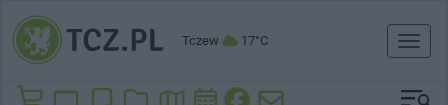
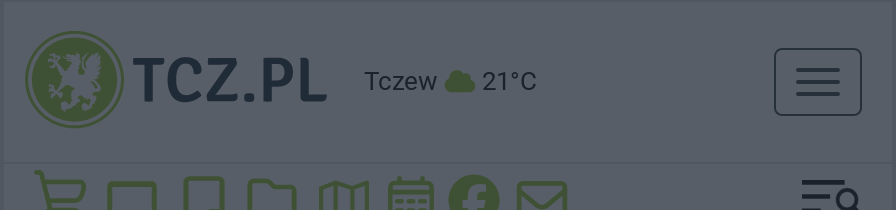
- Tczew 17°C
+ Tczew 21°C
